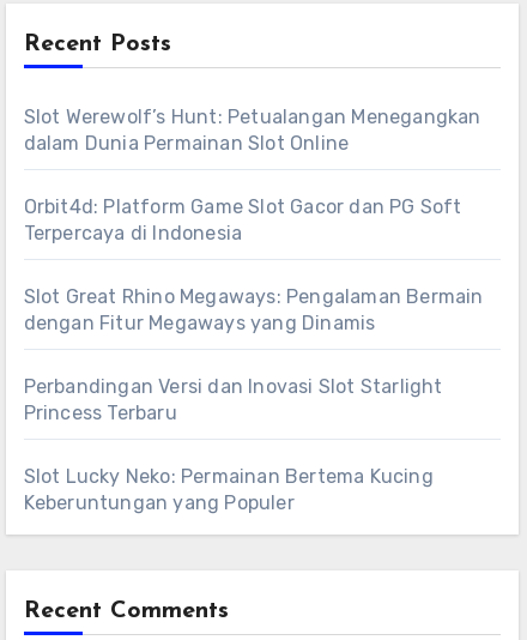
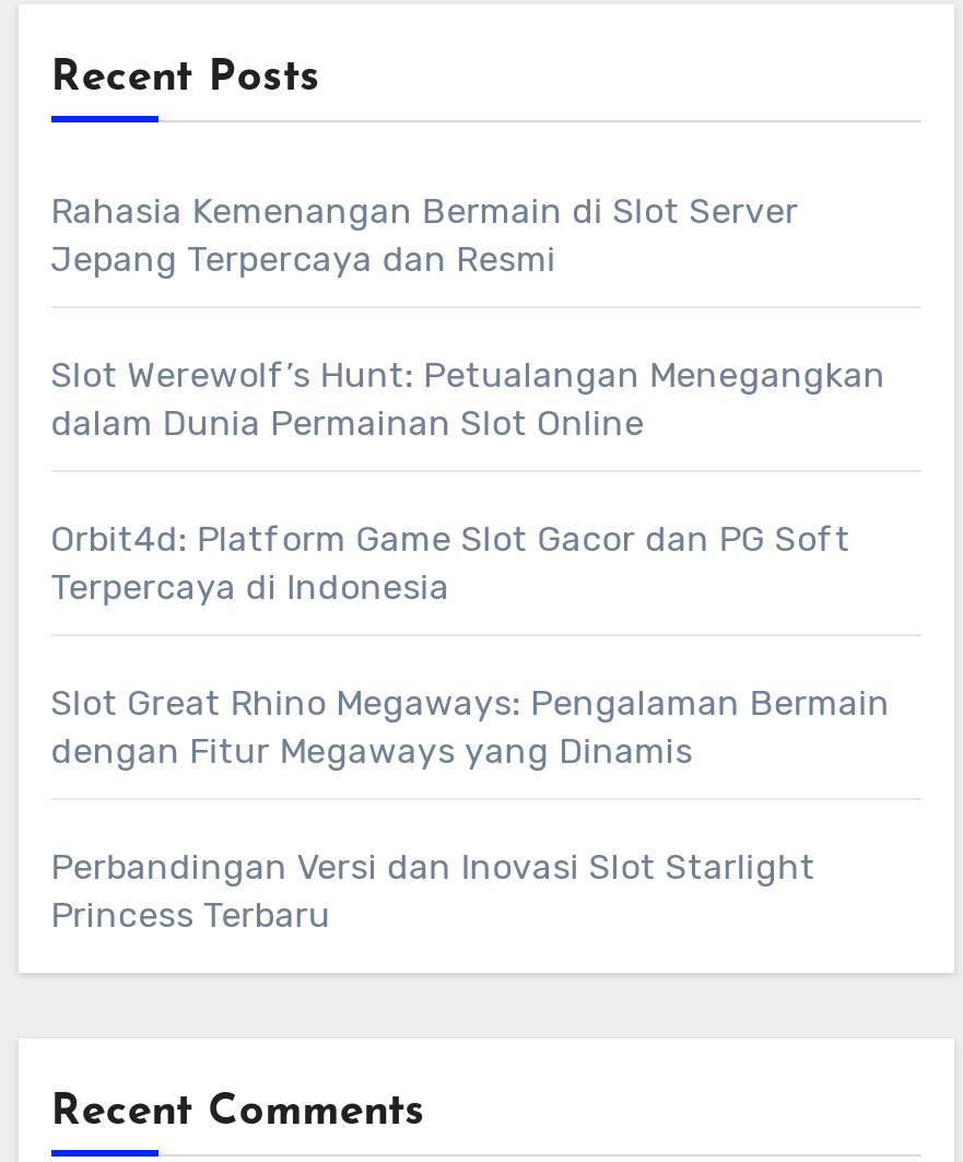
+ Rahasia Kemenangan Bermain di Slot Server
+ Jepang Terpercaya dan Resmi

moved down: Slot Werewolf’s Hunt: Petualangan Menegangkan | dalam Dunia Permainan Slot Online | Orbit4d: Platform Game Slot Gacor dan PG Soft | Terpercaya di Indonesia | Slot Great Rhino Megaways: Pengalaman Bermain | dengan Fitur Megaways yang Dinamis | Perbandingan Versi dan Inovasi Slot Starlight | Princess Terbaru

- Slot Lucky Neko: Permainan Bertema Kucing
- Keberuntungan yang Populer
